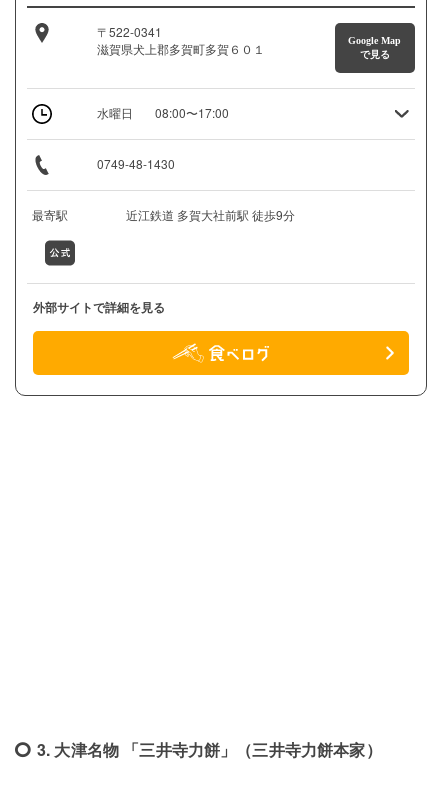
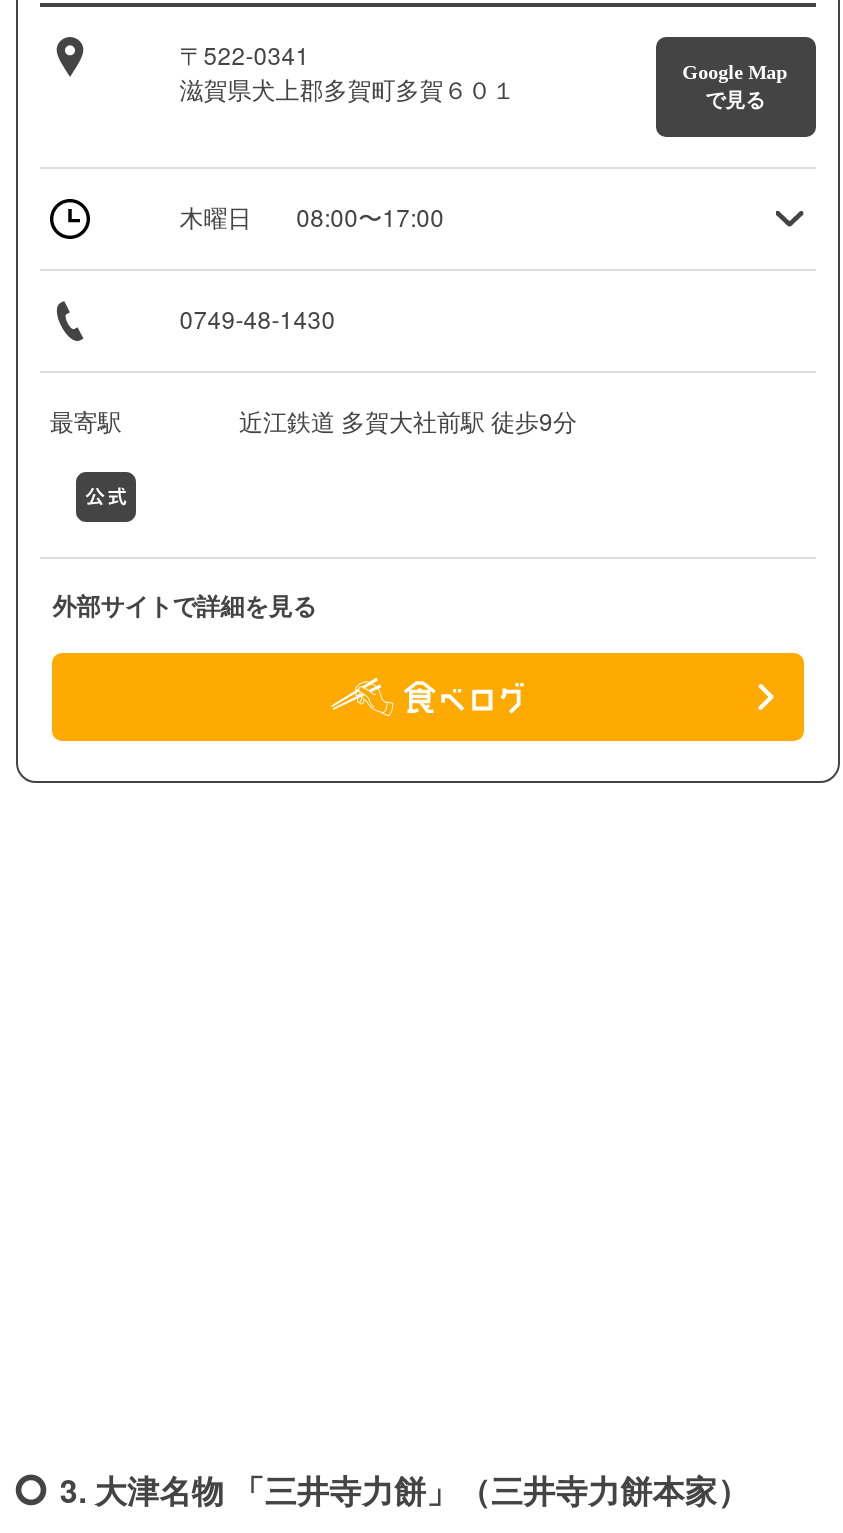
- 水曜日
+ 木曜日
